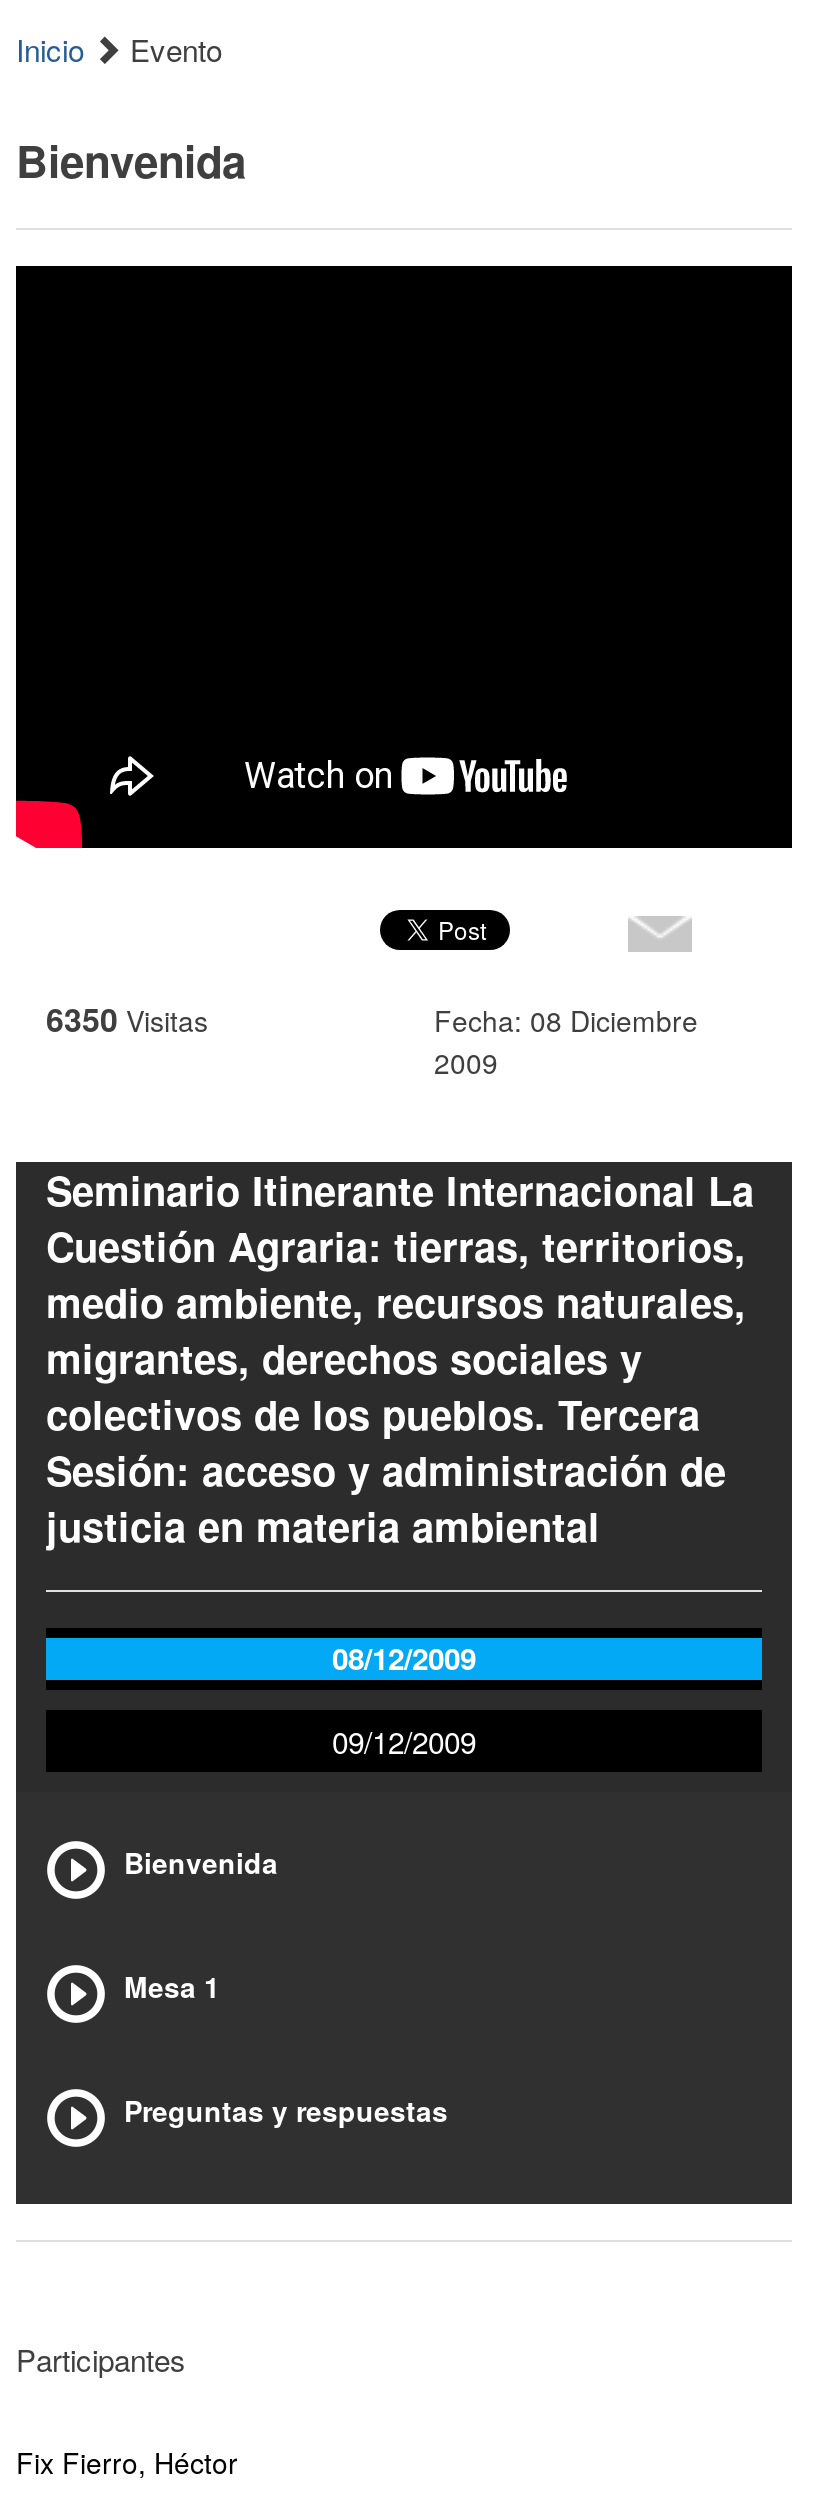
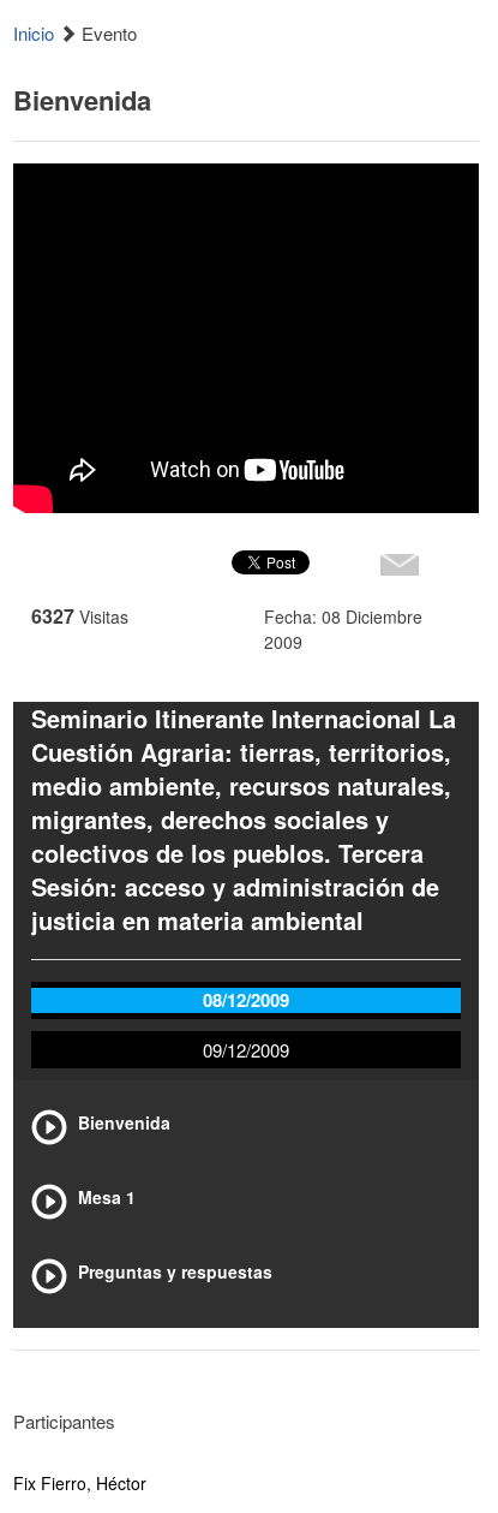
- 6350 Visitas
+ 6327 Visitas
